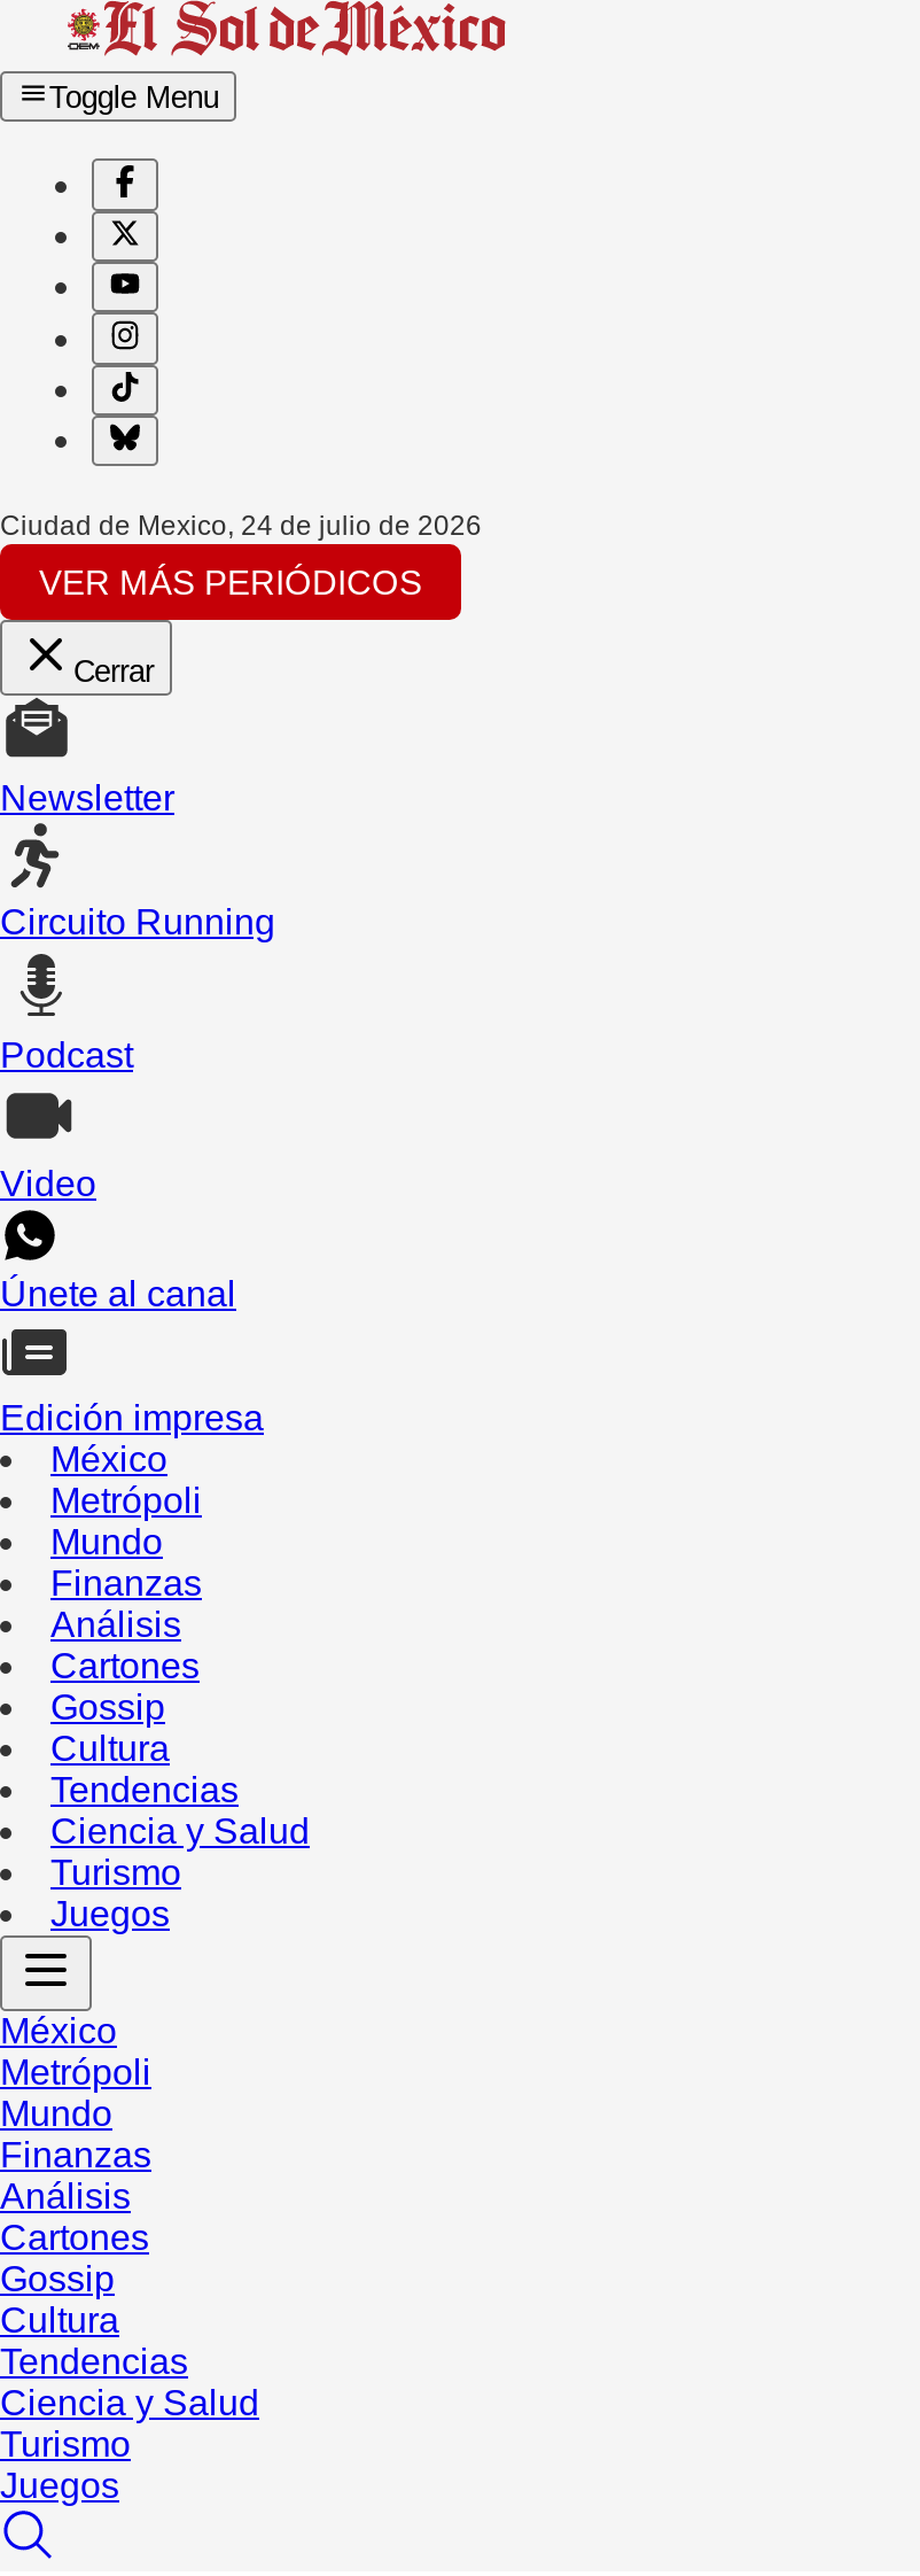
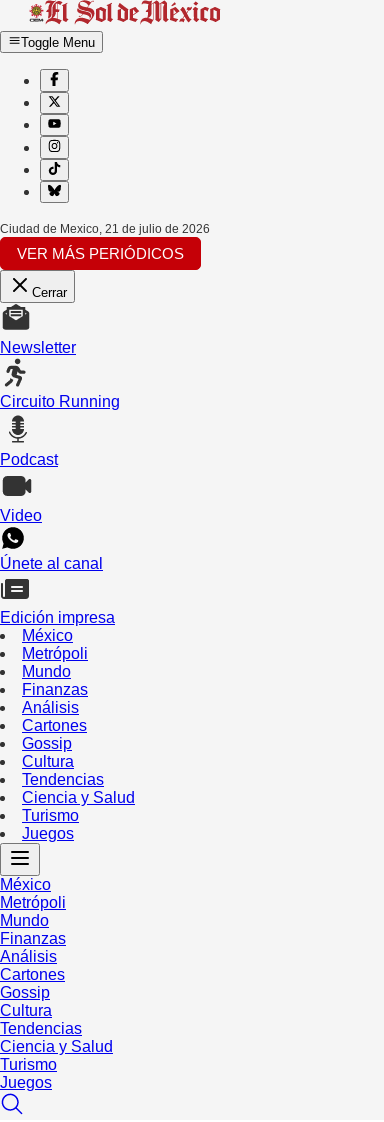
- Ciudad de Mexico, 24 de julio de 2026
+ Ciudad de Mexico, 21 de julio de 2026
